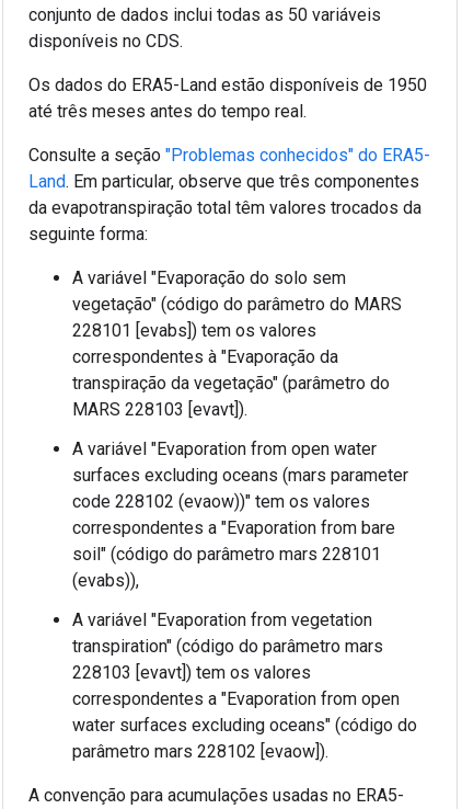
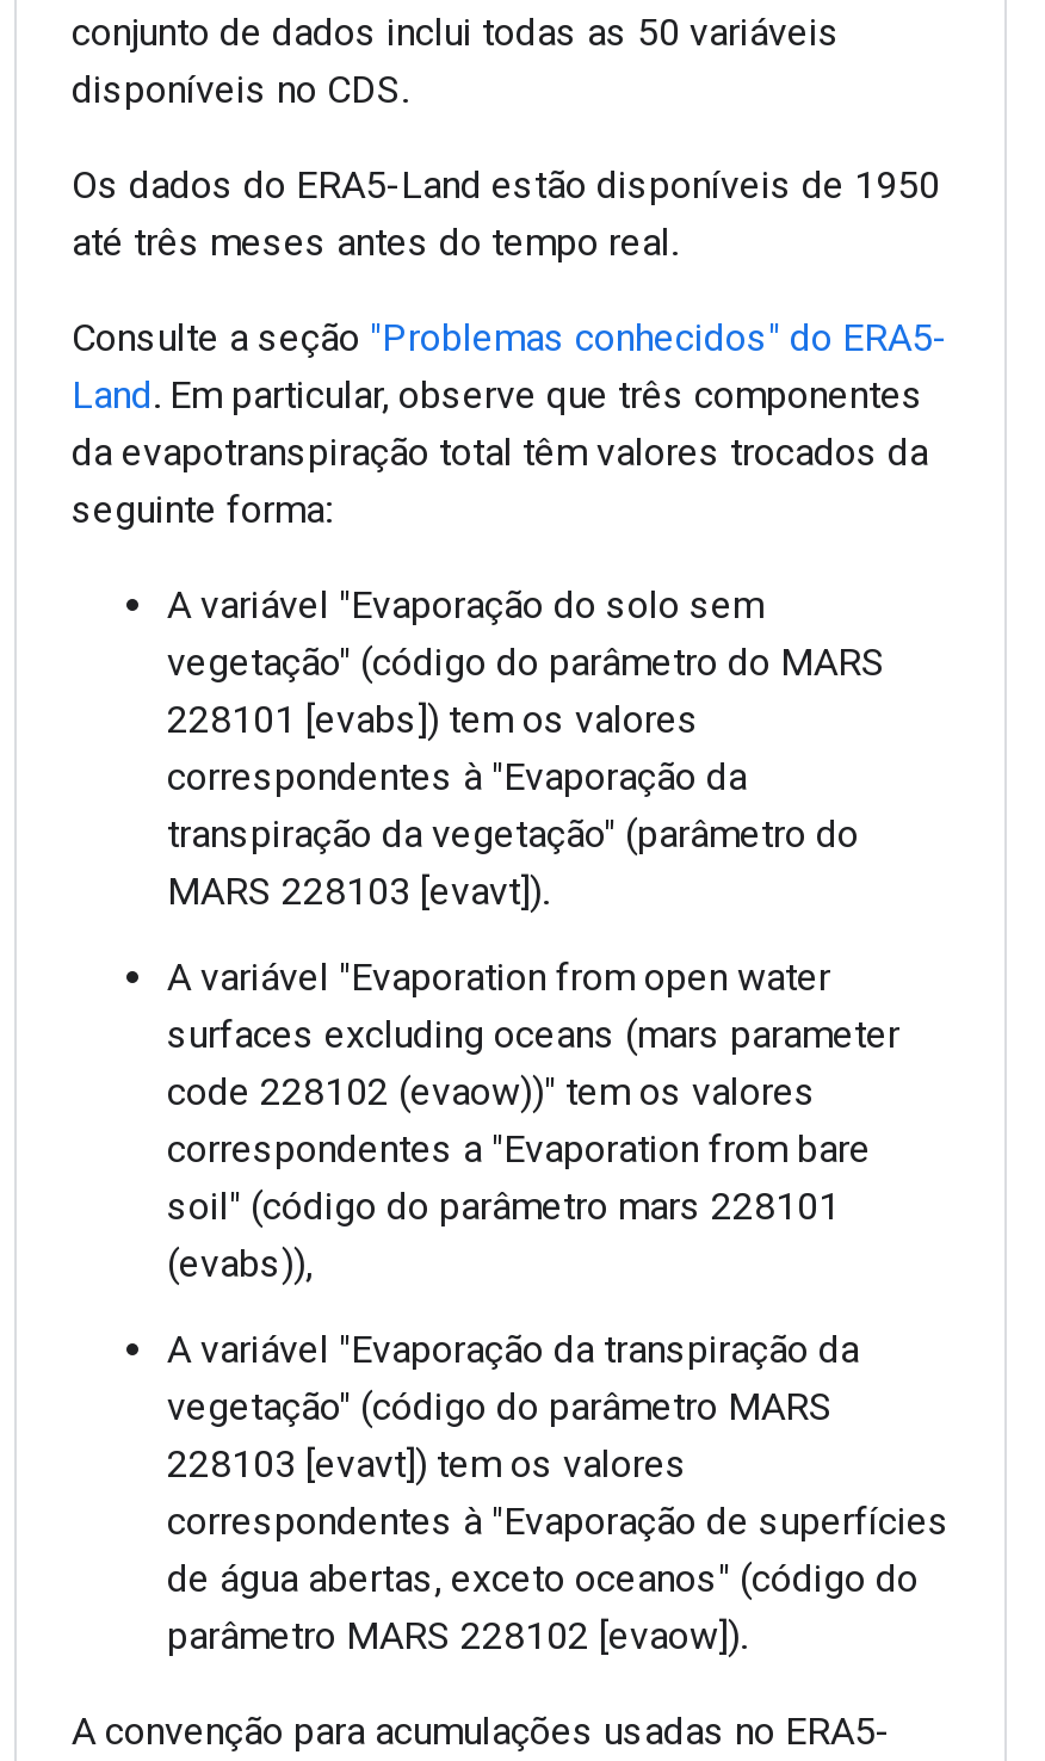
- A variável "Evaporation from vegetation
- transpiration" (código do parâmetro mars
+ A variável "Evaporação da transpiração da
+ vegetação" (código do parâmetro MARS

- correspondentes a "Evaporation from open
- water surfaces excluding oceans" (código do
- parâmetro mars 228102 [evaow]).
+ correspondentes à "Evaporação de superfícies
+ de água abertas, exceto oceanos" (código do
+ parâmetro MARS 228102 [evaow]).
